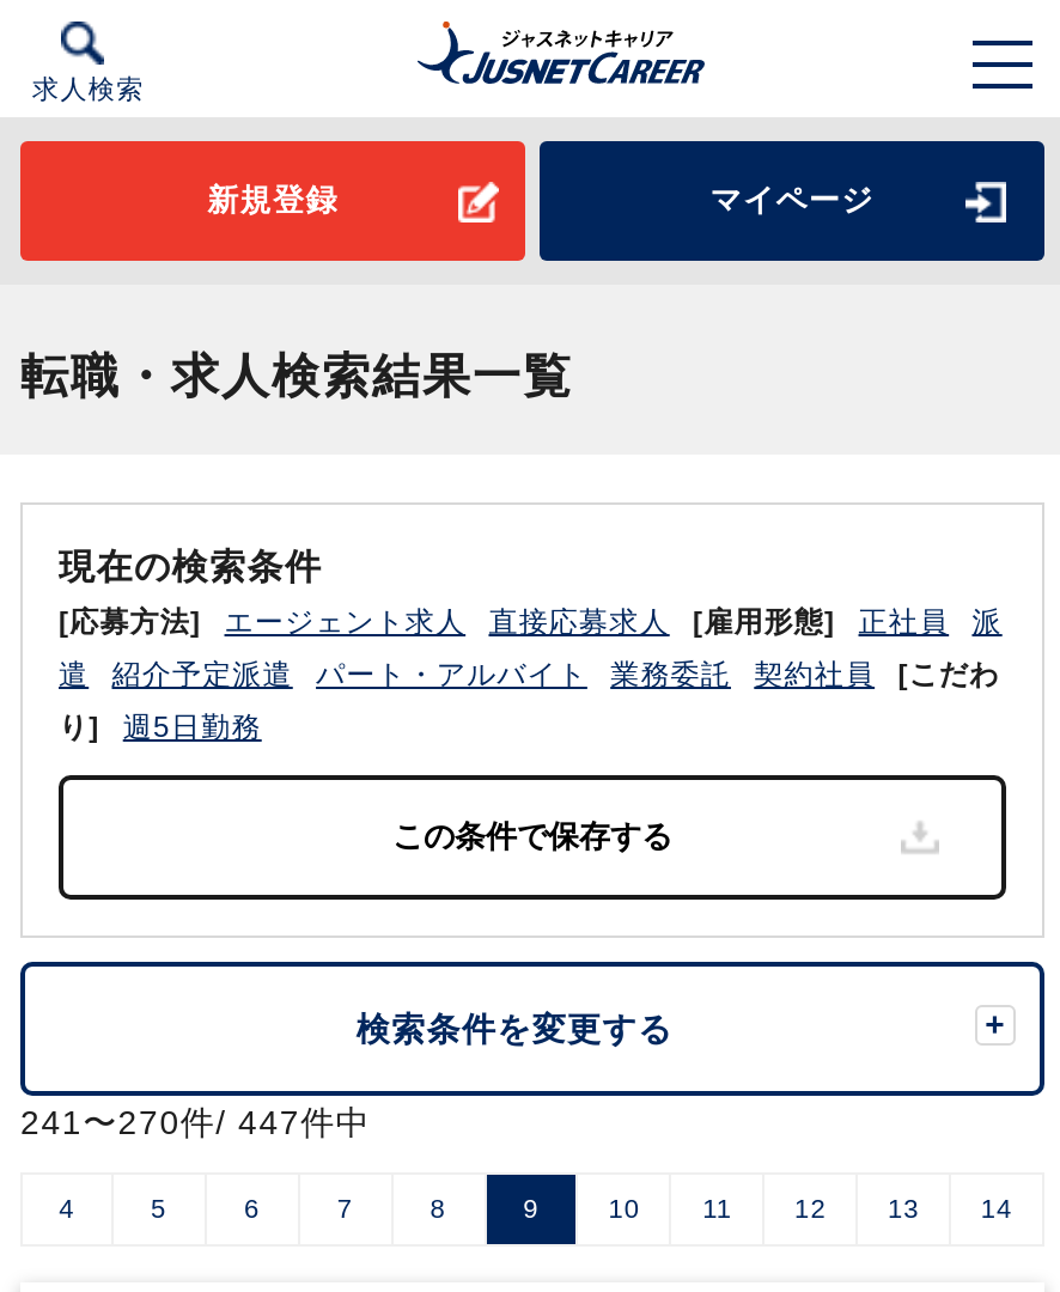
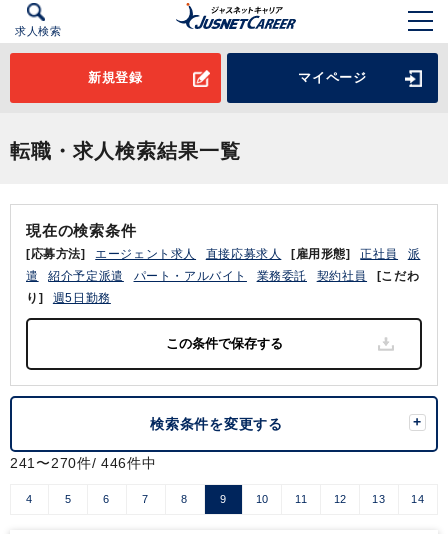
- 241〜270件/ 447件中
+ 241〜270件/ 446件中
